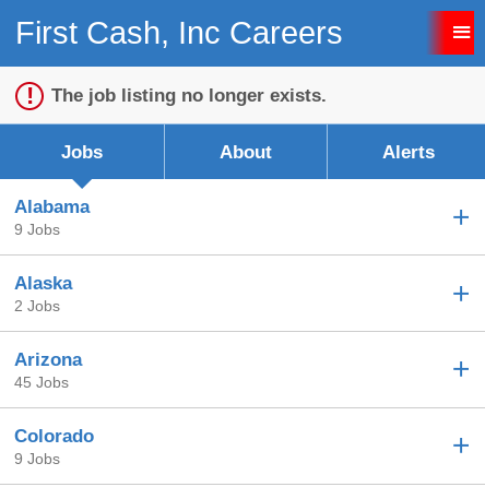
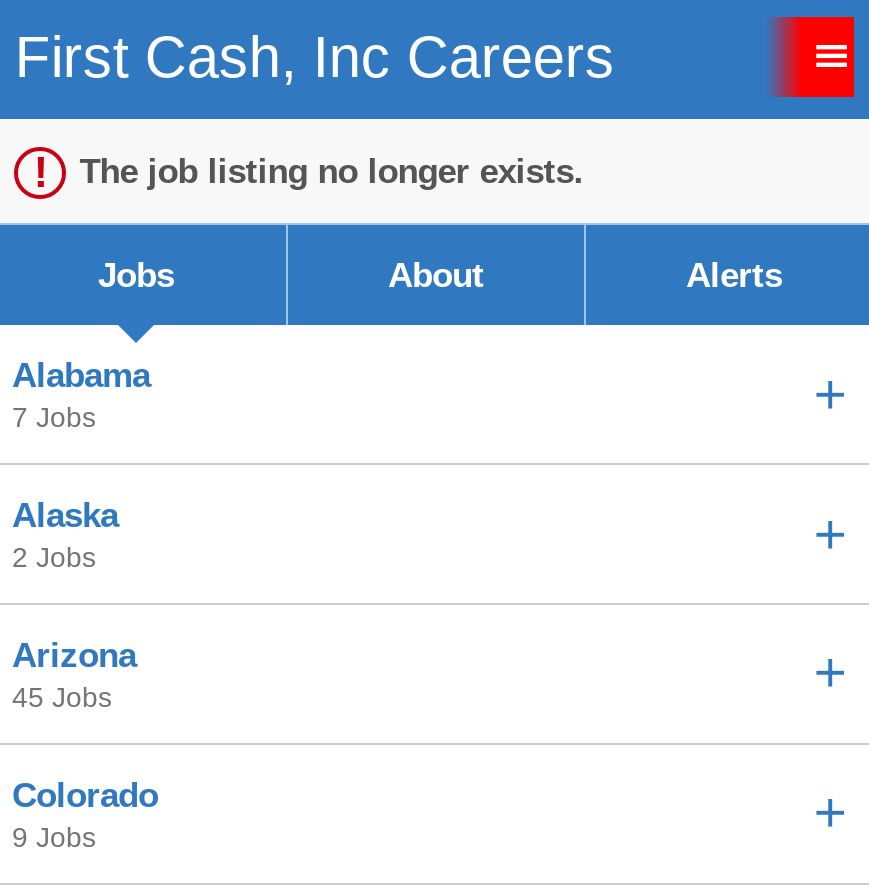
- 9 Jobs
+ 7 Jobs
